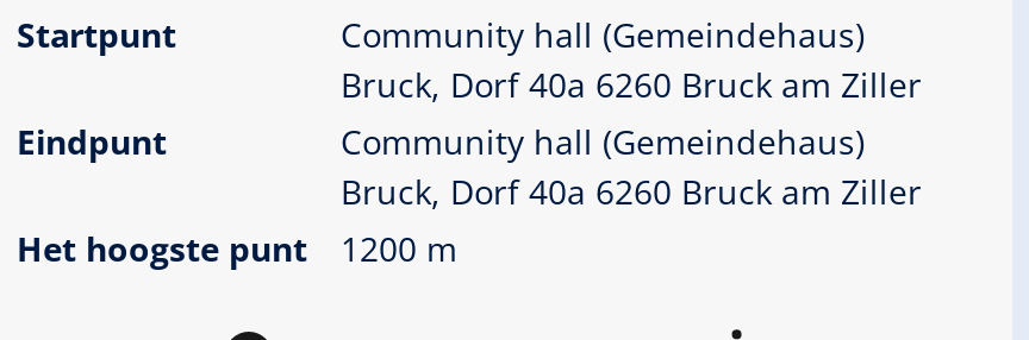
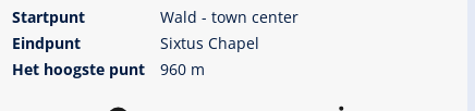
- Community hall (Gemeindehaus)
- Bruck, Dorf 40a 6260 Bruck am Ziller
+ Wald - town center

- Community hall (Gemeindehaus)
- Bruck, Dorf 40a 6260 Bruck am Ziller
+ Sixtus Chapel

- Het hoogste punt 1200 m
+ Het hoogste punt 960 m
